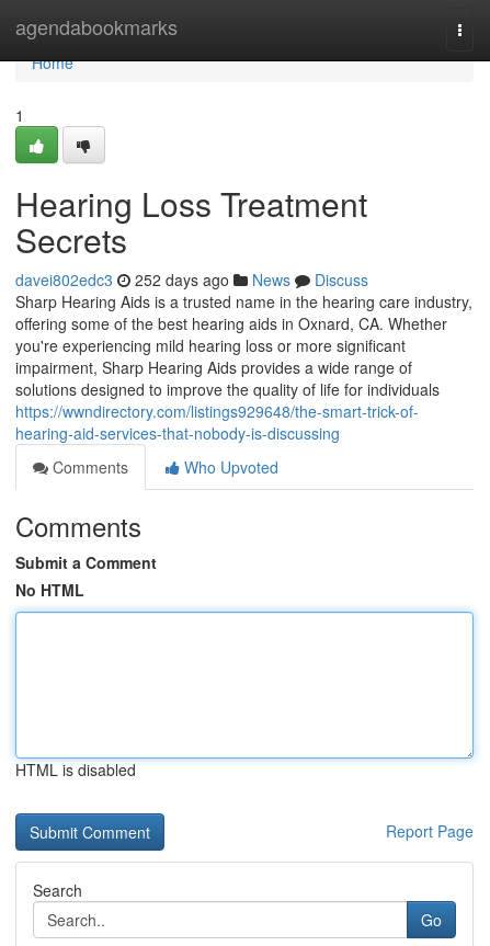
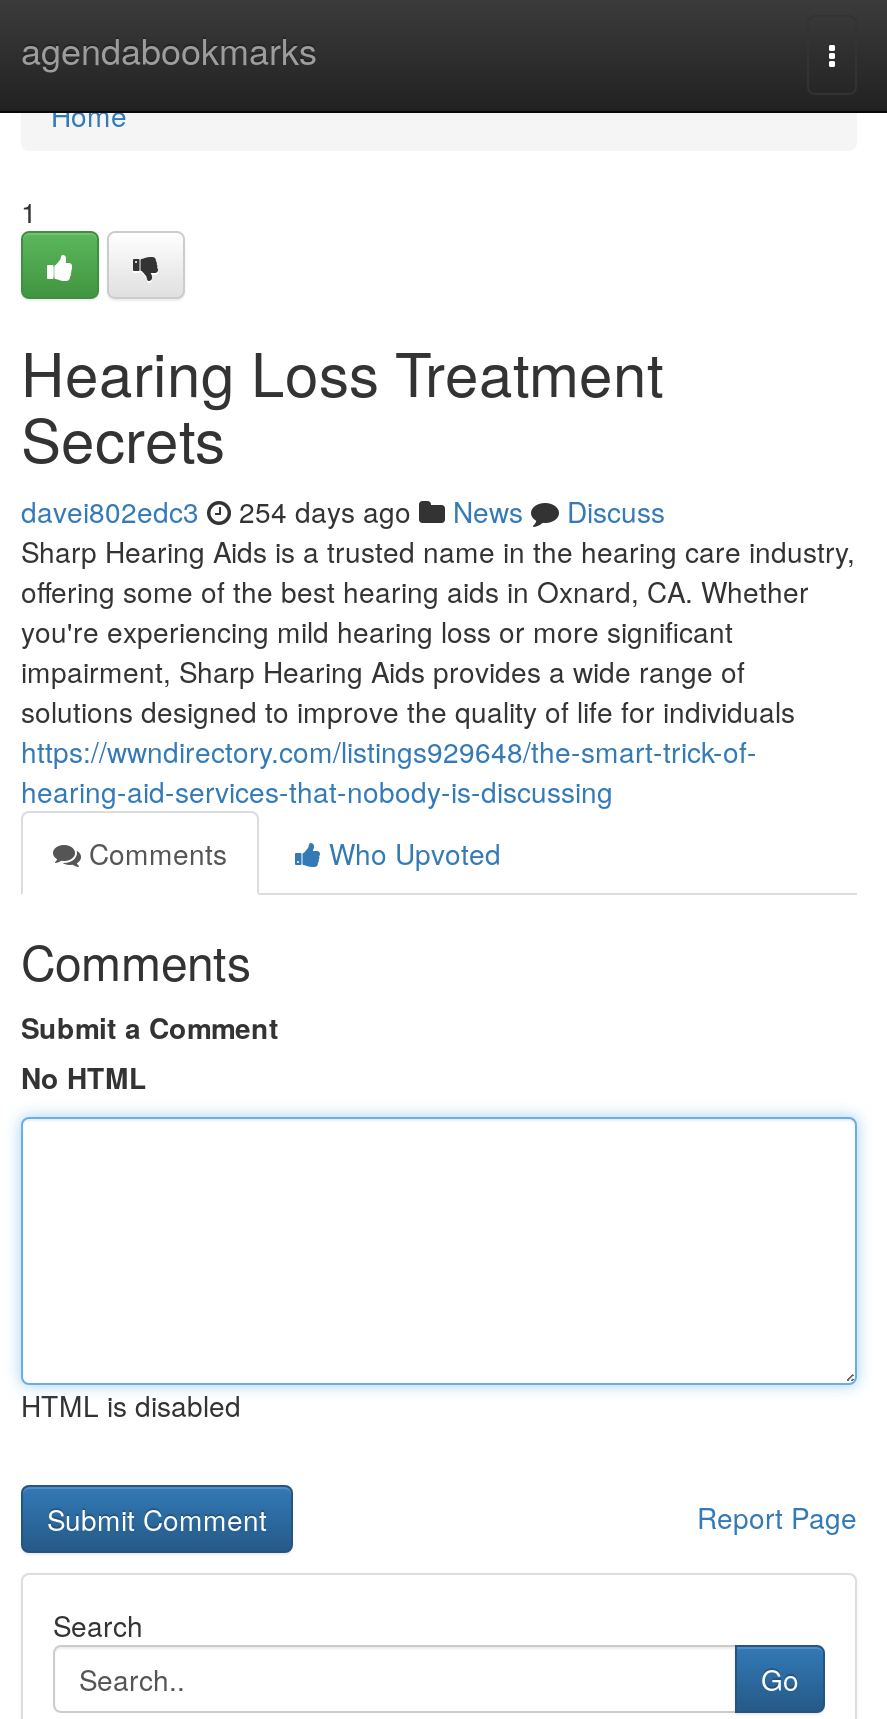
- davei802edc3 252 days ago News Discuss
+ davei802edc3 254 days ago News Discuss
